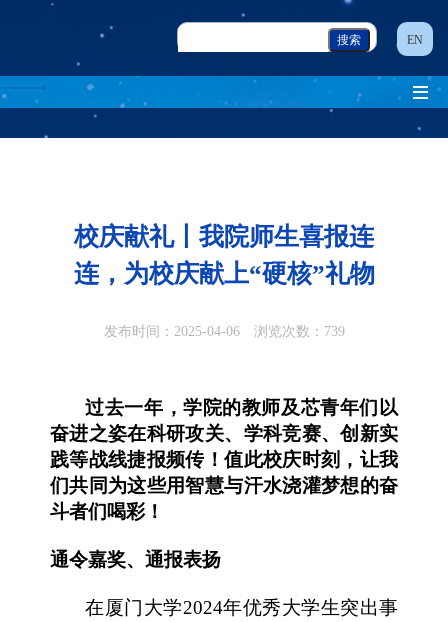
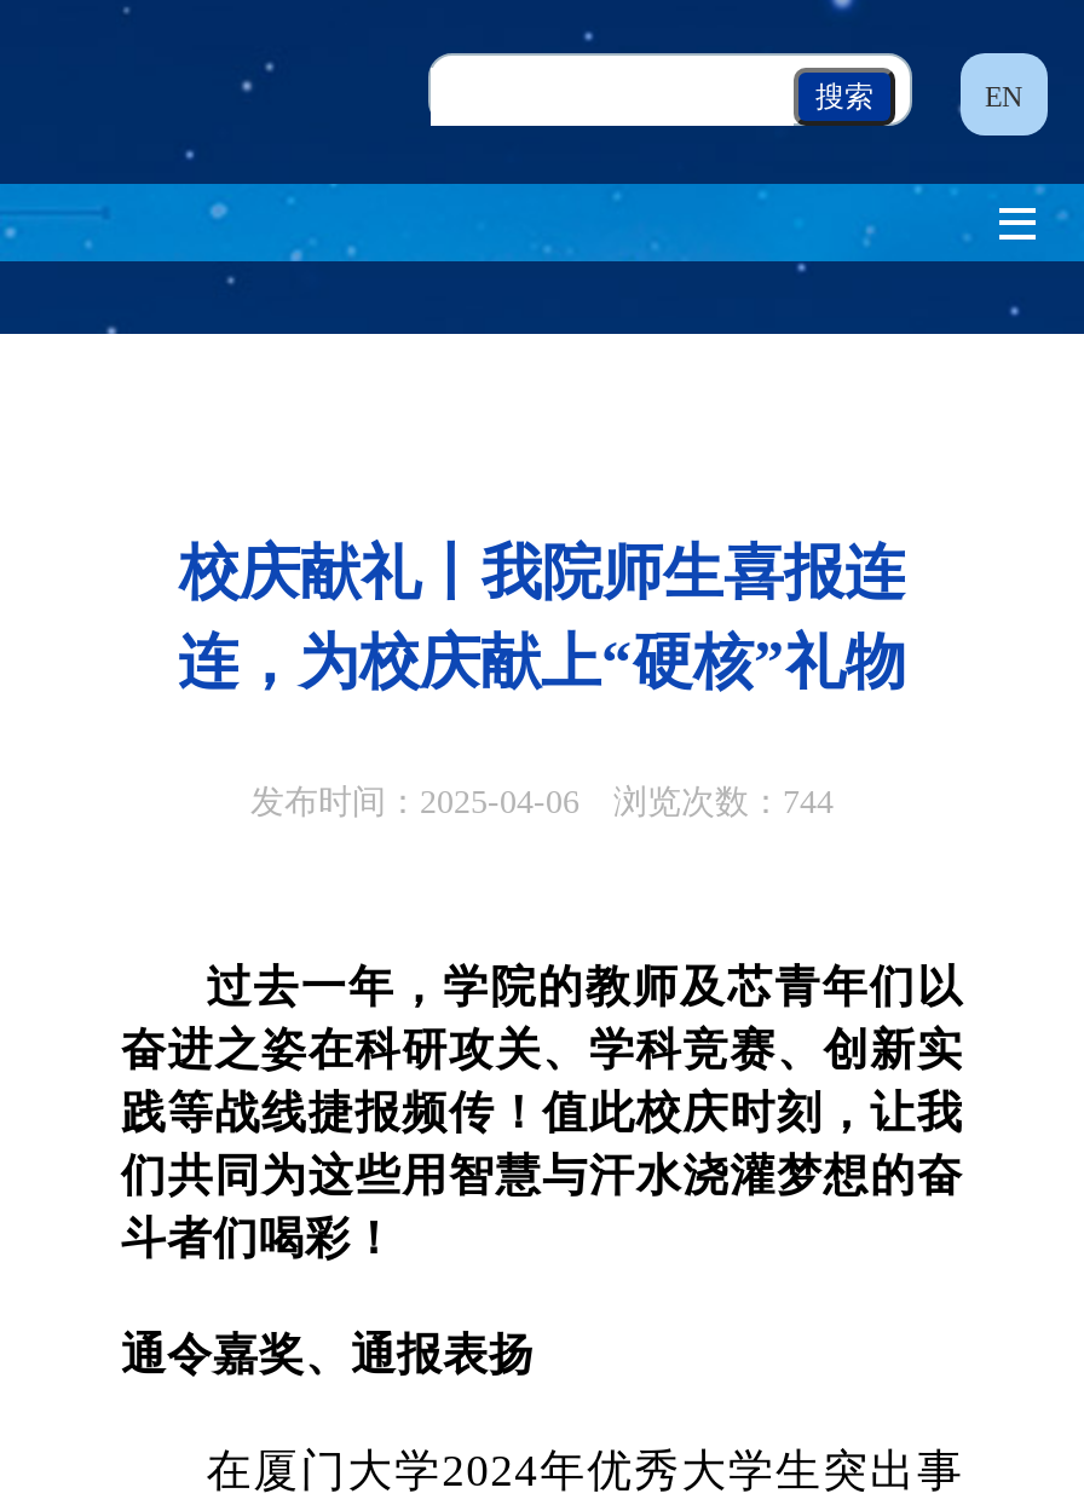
- 发布时间：2025-04-06 浏览次数：739
+ 发布时间：2025-04-06 浏览次数：744
